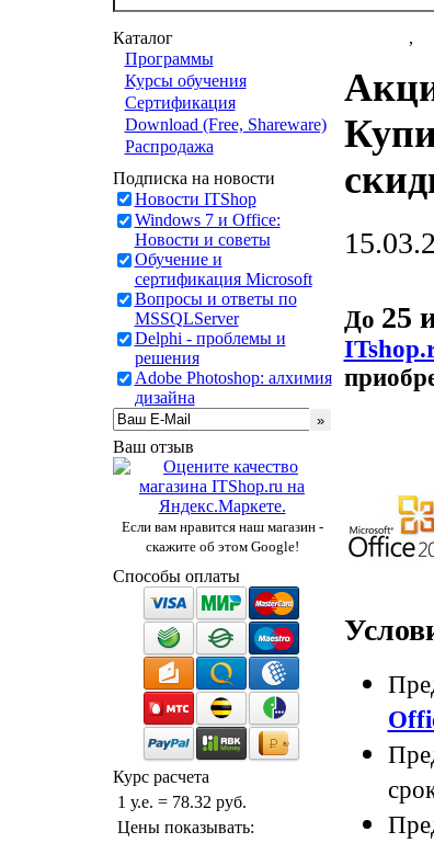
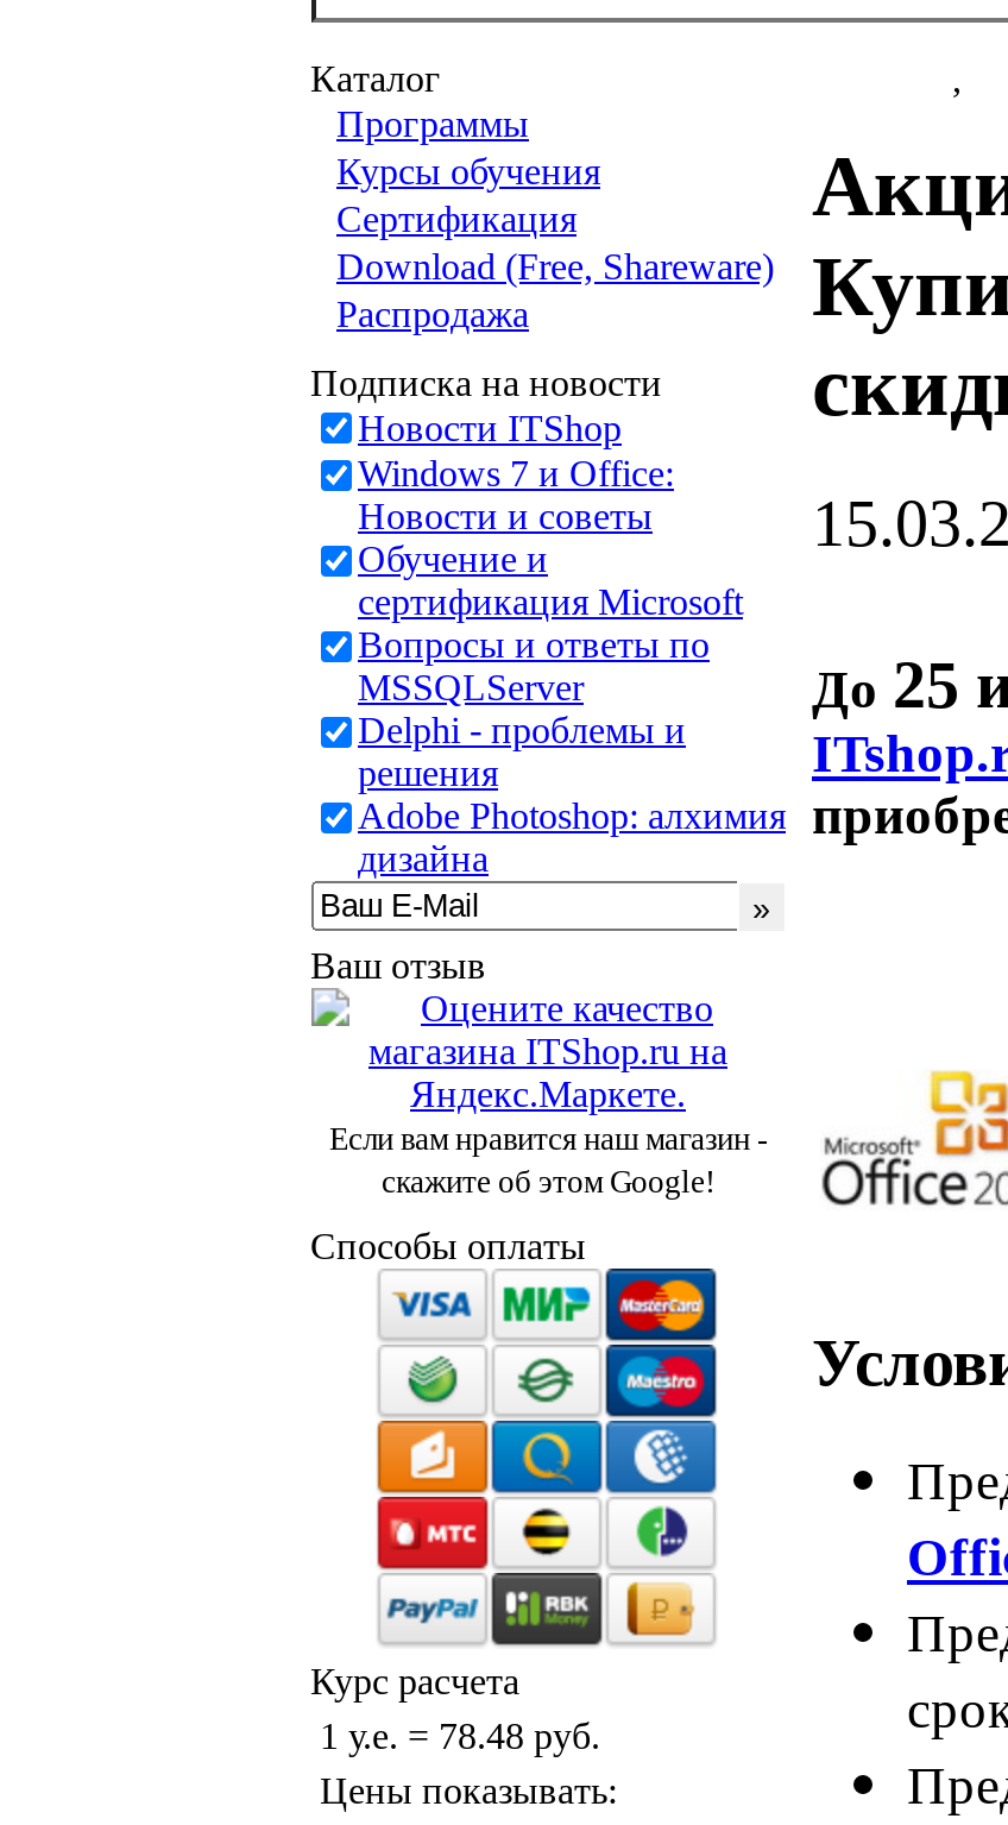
- 1 у.е. = 78.32 руб.
+ 1 у.е. = 78.48 руб.
